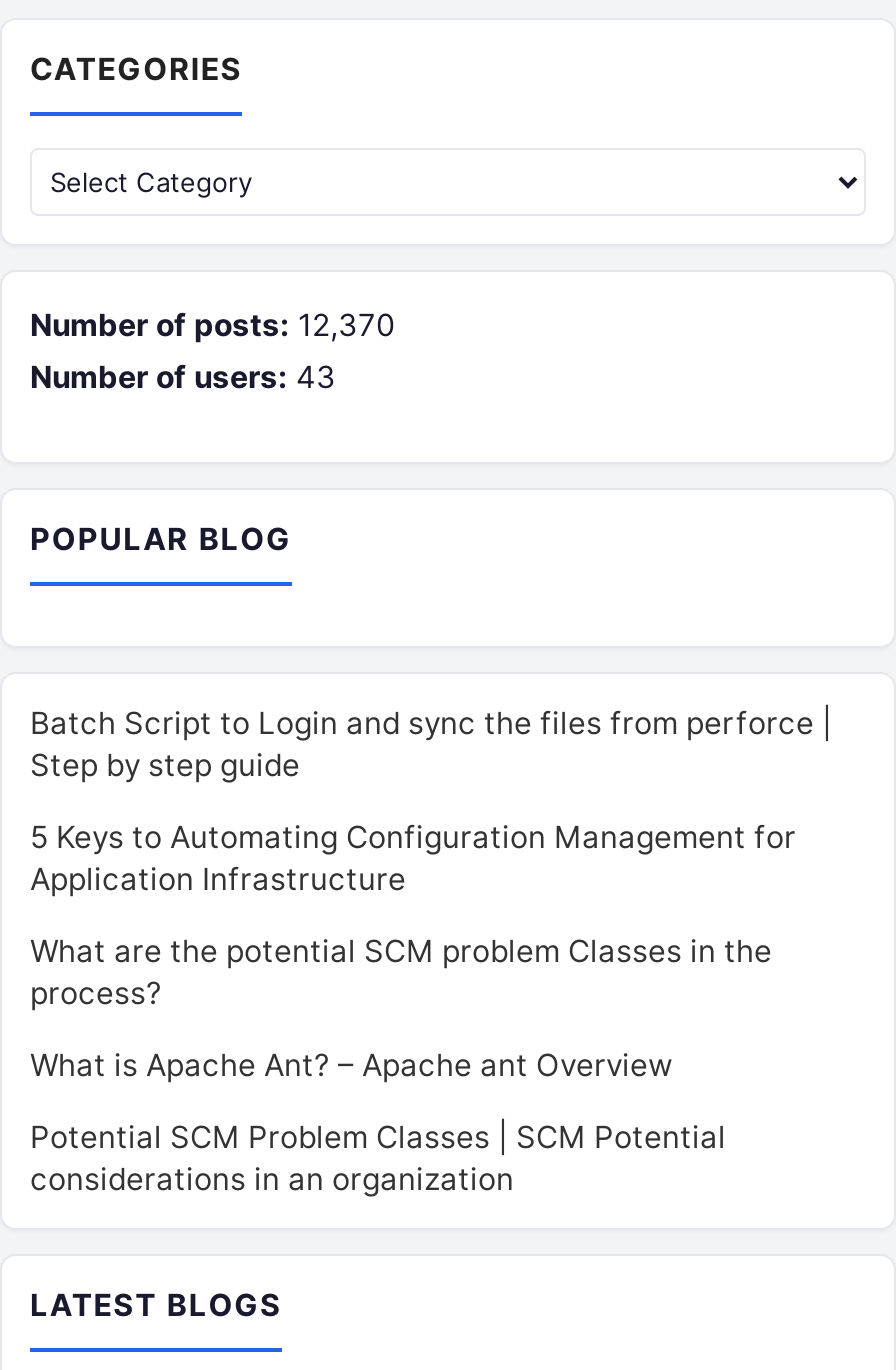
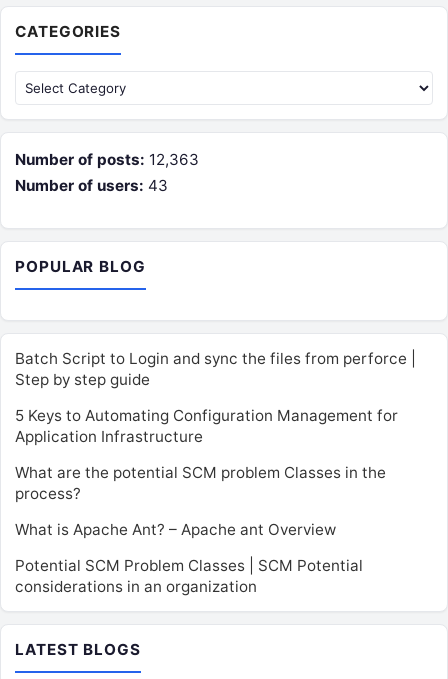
- Number of posts: 12,370
+ Number of posts: 12,363
